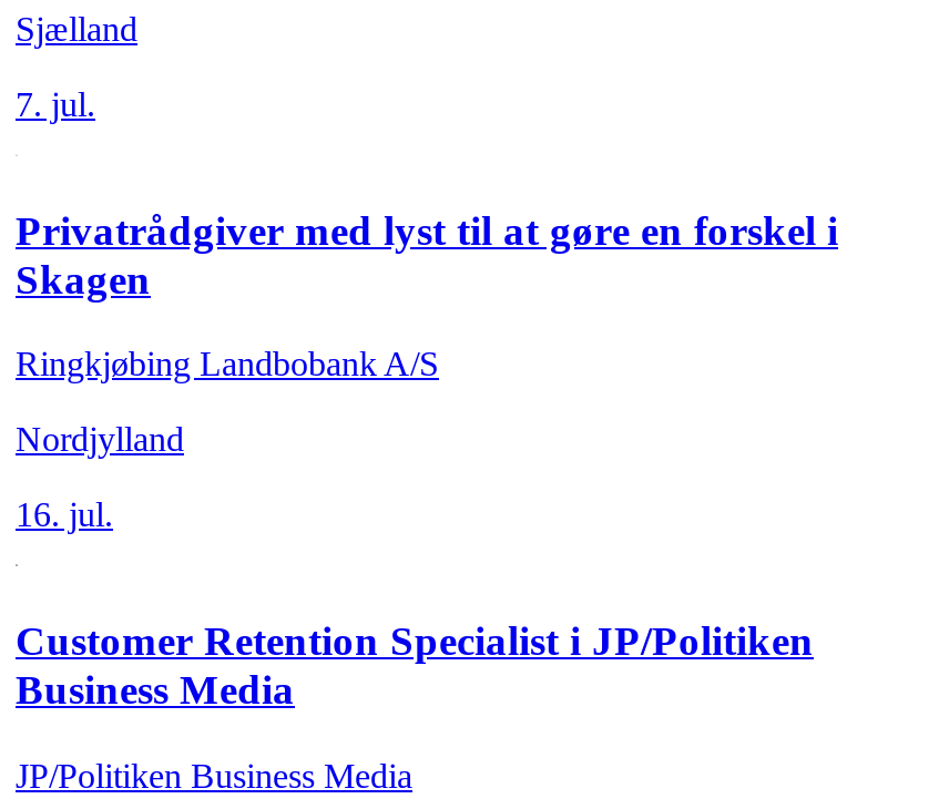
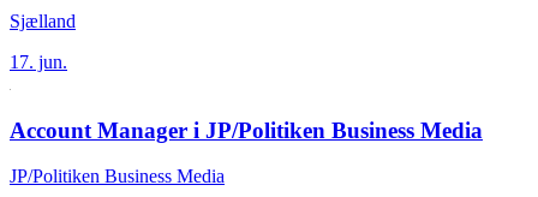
- 7. jul.
- Privatrådgiver med lyst til at gøre en forskel i
- Skagen
- Ringkjøbing Landbobank A/S
- Nordjylland
- 16. jul.
- Customer Retention Specialist i JP/Politiken
- Business Media
+ 17. jun.
+ Account Manager i JP/Politiken Business Media
